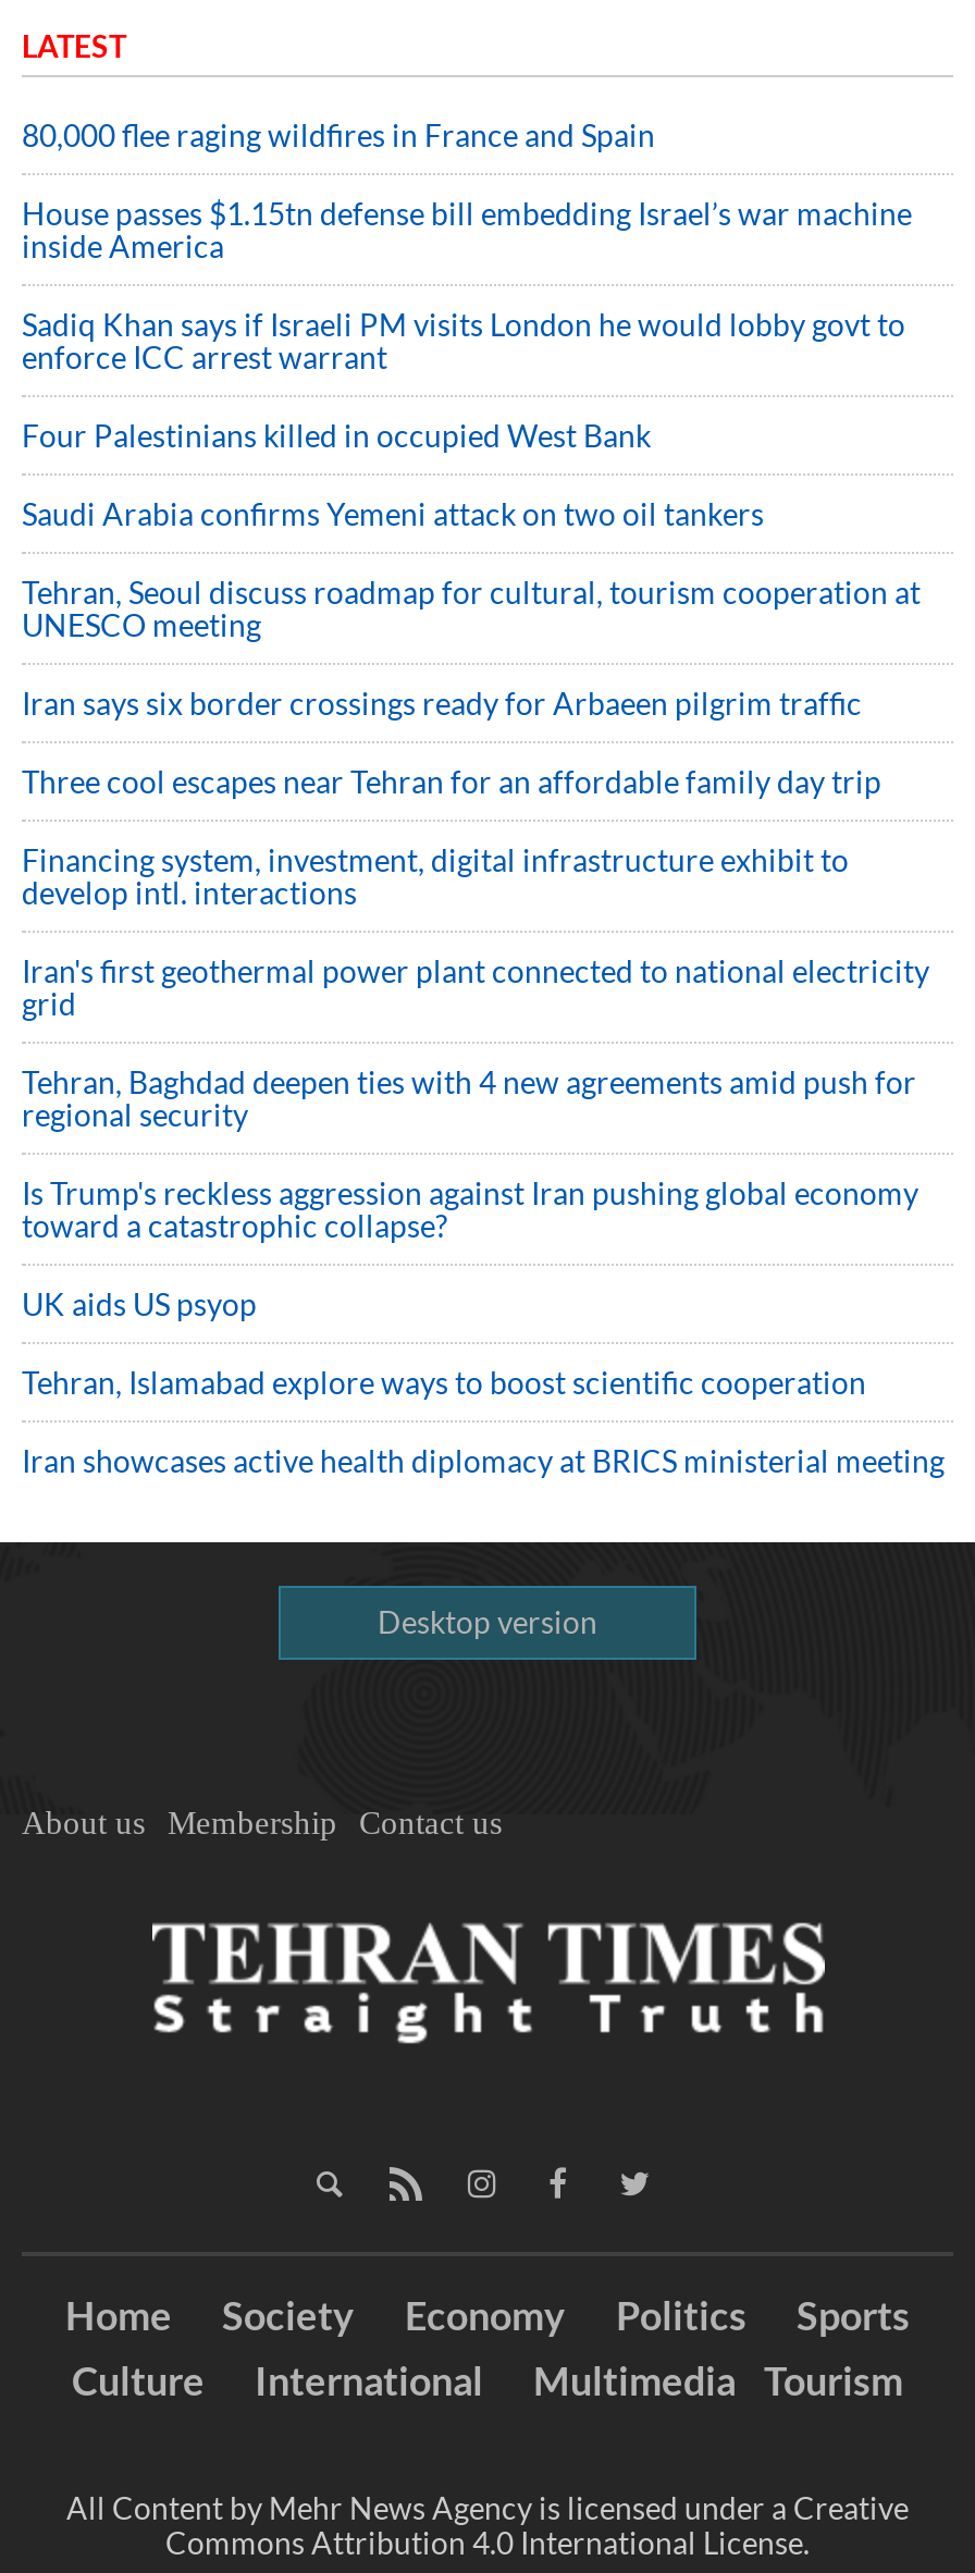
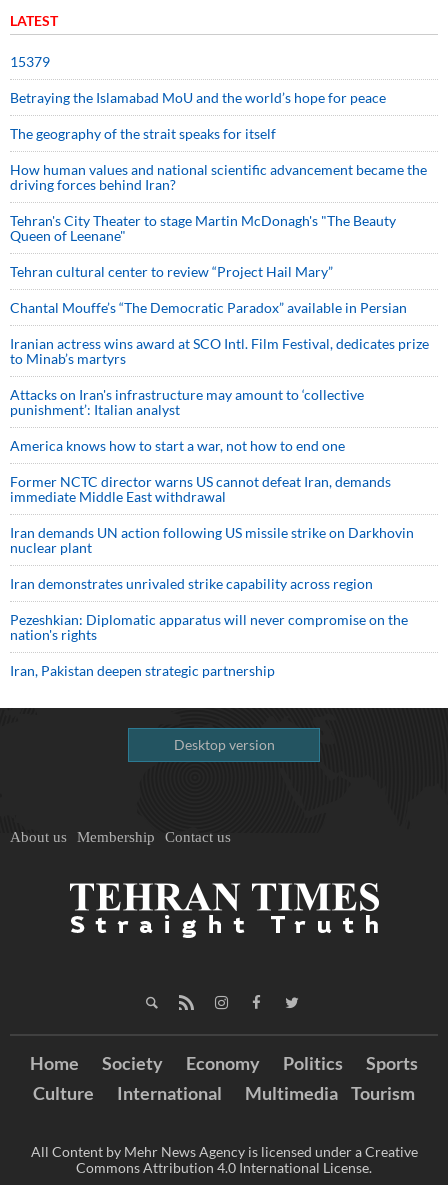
- 80,000 flee raging wildfires in France and Spain
+ 15379

- House passes $1.15tn defense bill embedding Israel’s war machine
- inside America
+ Betraying the Islamabad MoU and the world’s hope for peace

- Sadiq Khan says if Israeli PM visits London he would lobby govt to
- enforce ICC arrest warrant
+ The geography of the strait speaks for itself

- Four Palestinians killed in occupied West Bank
+ How human values and national scientific advancement became the
+ driving forces behind Iran?

- Saudi Arabia confirms Yemeni attack on two oil tankers
+ Tehran's City Theater to stage Martin McDonagh's "The Beauty
+ Queen of Leenane"

- Tehran, Seoul discuss roadmap for cultural, tourism cooperation at
- UNESCO meeting
+ Tehran cultural center to review “Project Hail Mary”

- Iran says six border crossings ready for Arbaeen pilgrim traffic
+ Chantal Mouffe’s “The Democratic Paradox” available in Persian

- Three cool escapes near Tehran for an affordable family day trip
+ Iranian actress wins award at SCO Intl. Film Festival, dedicates prize
+ to Minab’s martyrs

- Financing system, investment, digital infrastructure exhibit to
- develop intl. interactions
+ Attacks on Iran's infrastructure may amount to ‘collective
+ punishment’: Italian analyst

- Iran's first geothermal power plant connected to national electricity
- grid
+ America knows how to start a war, not how to end one

- Tehran, Baghdad deepen ties with 4 new agreements amid push for
- regional security
+ Former NCTC director warns US cannot defeat Iran, demands
+ immediate Middle East withdrawal

- Is Trump's reckless aggression against Iran pushing global economy
- toward a catastrophic collapse?
+ Iran demands UN action following US missile strike on Darkhovin
+ nuclear plant

- UK aids US psyop
+ Iran demonstrates unrivaled strike capability across region

- Tehran, Islamabad explore ways to boost scientific cooperation
+ Pezeshkian: Diplomatic apparatus will never compromise on the
+ nation's rights

- Iran showcases active health diplomacy at BRICS ministerial meeting
+ Iran, Pakistan deepen strategic partnership
